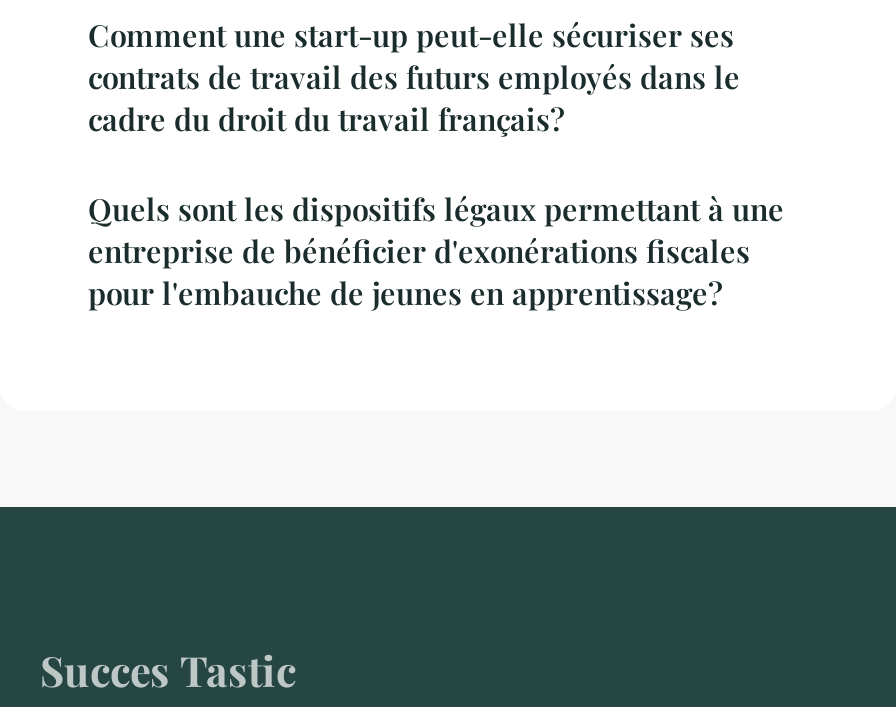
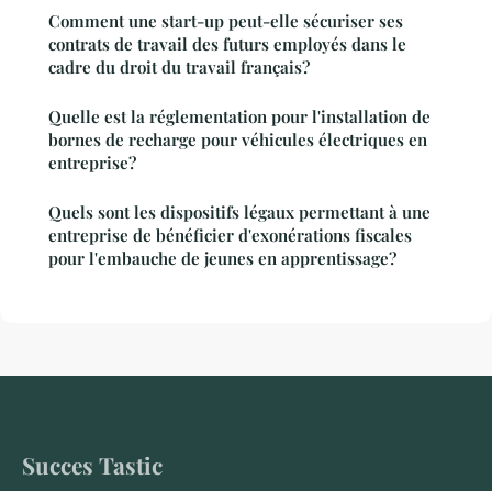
+ Quelle est la réglementation pour l'installation de
+ bornes de recharge pour véhicules électriques en
+ entreprise?
